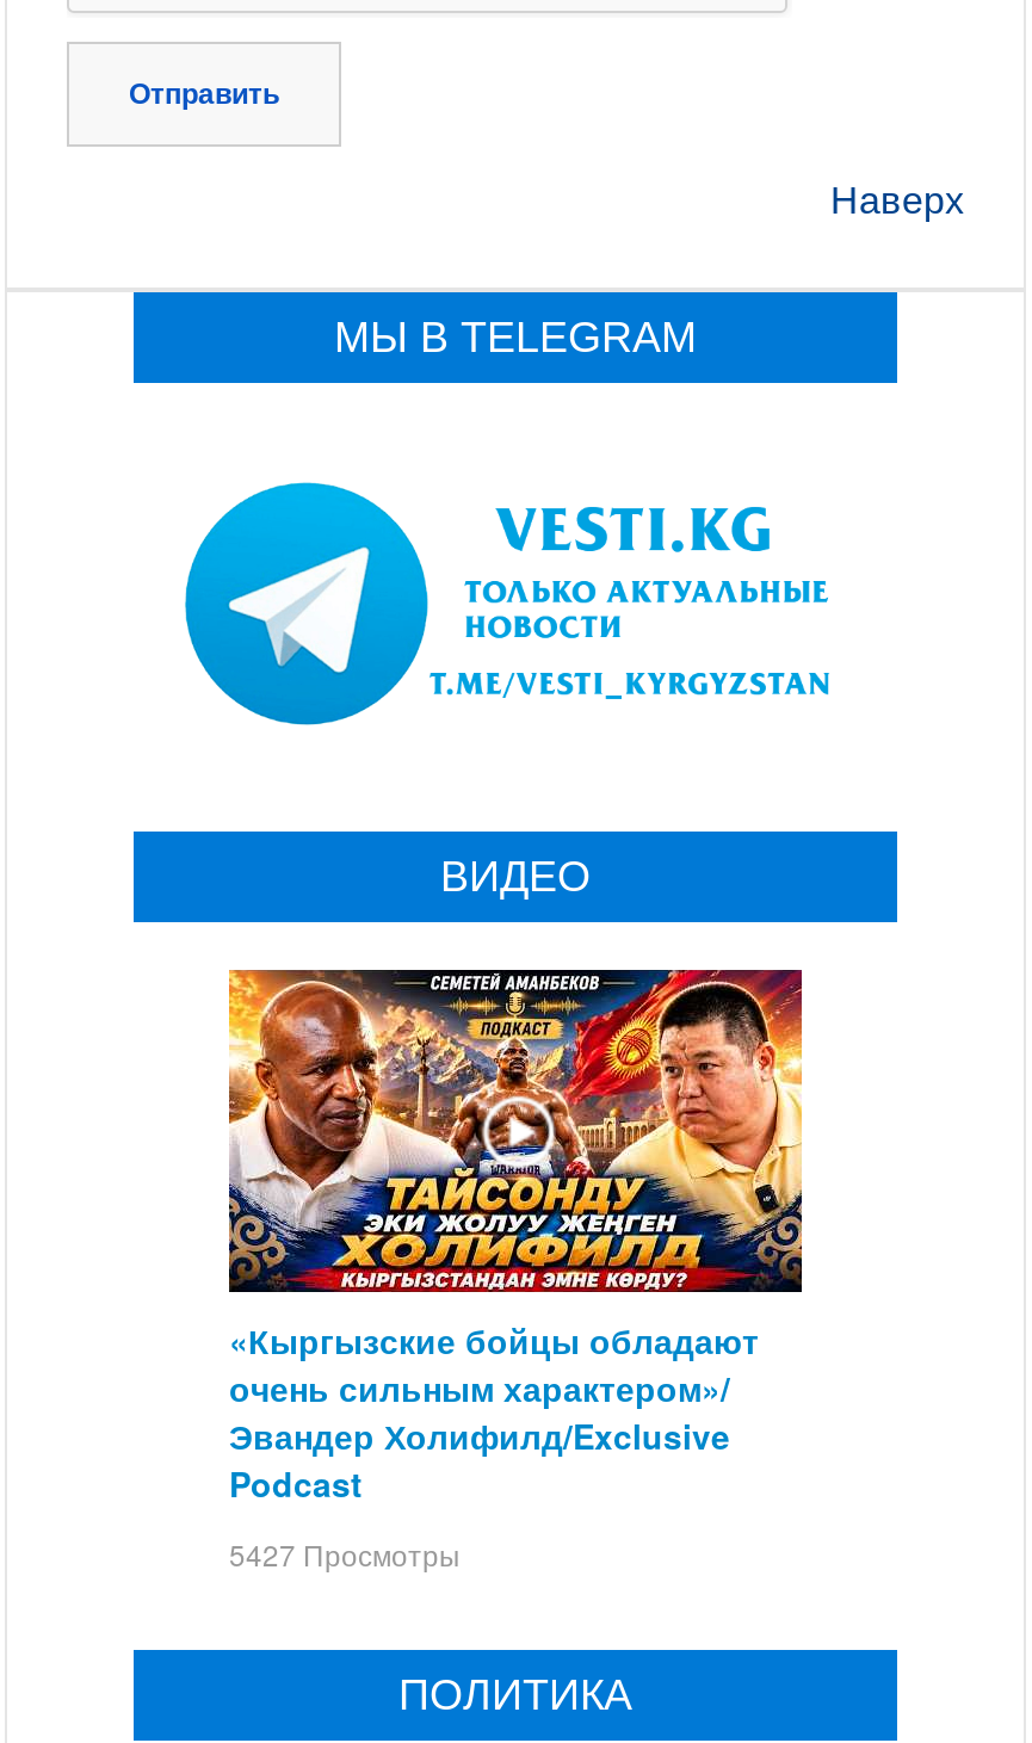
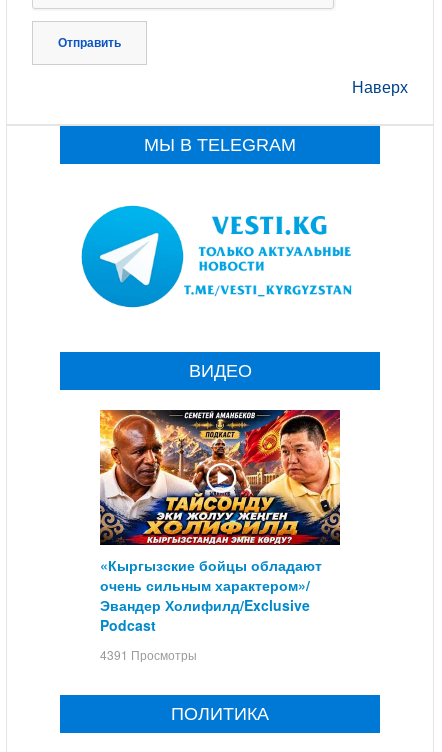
- 5427 Просмотры
+ 4391 Просмотры
